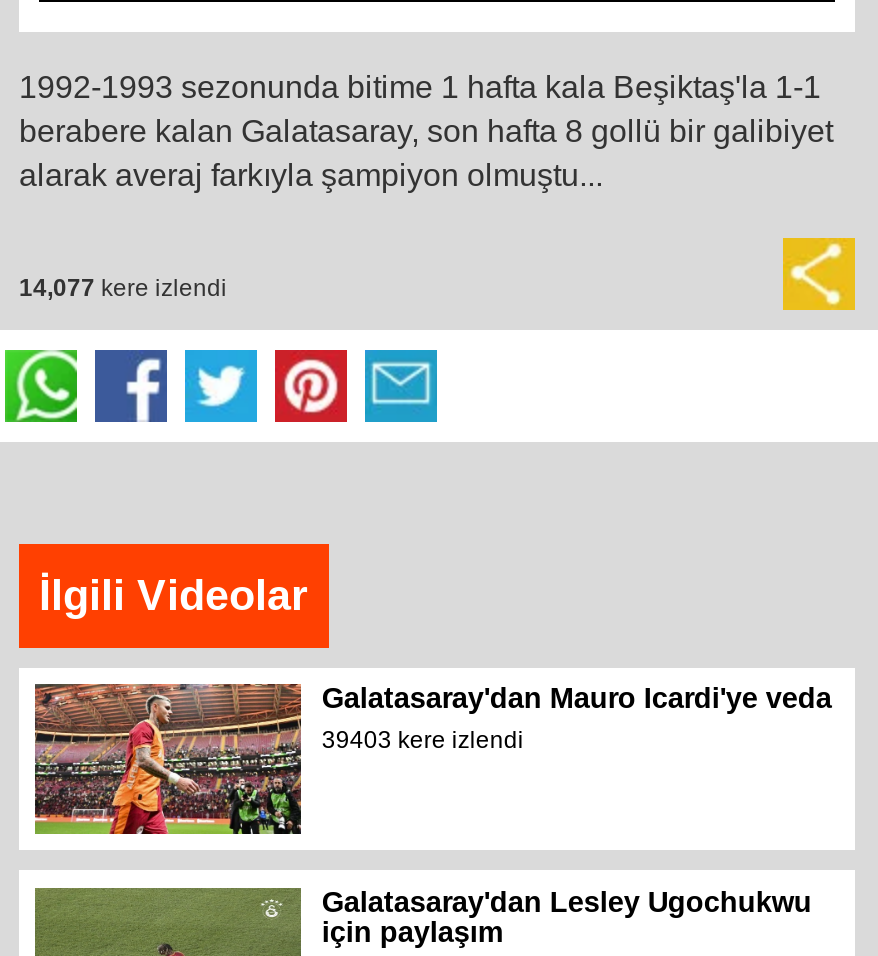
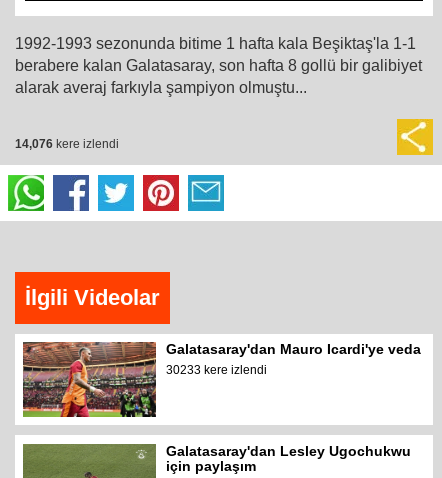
- 14,077 kere izlendi
+ 14,076 kere izlendi

- 39403 kere izlendi
+ 30233 kere izlendi
